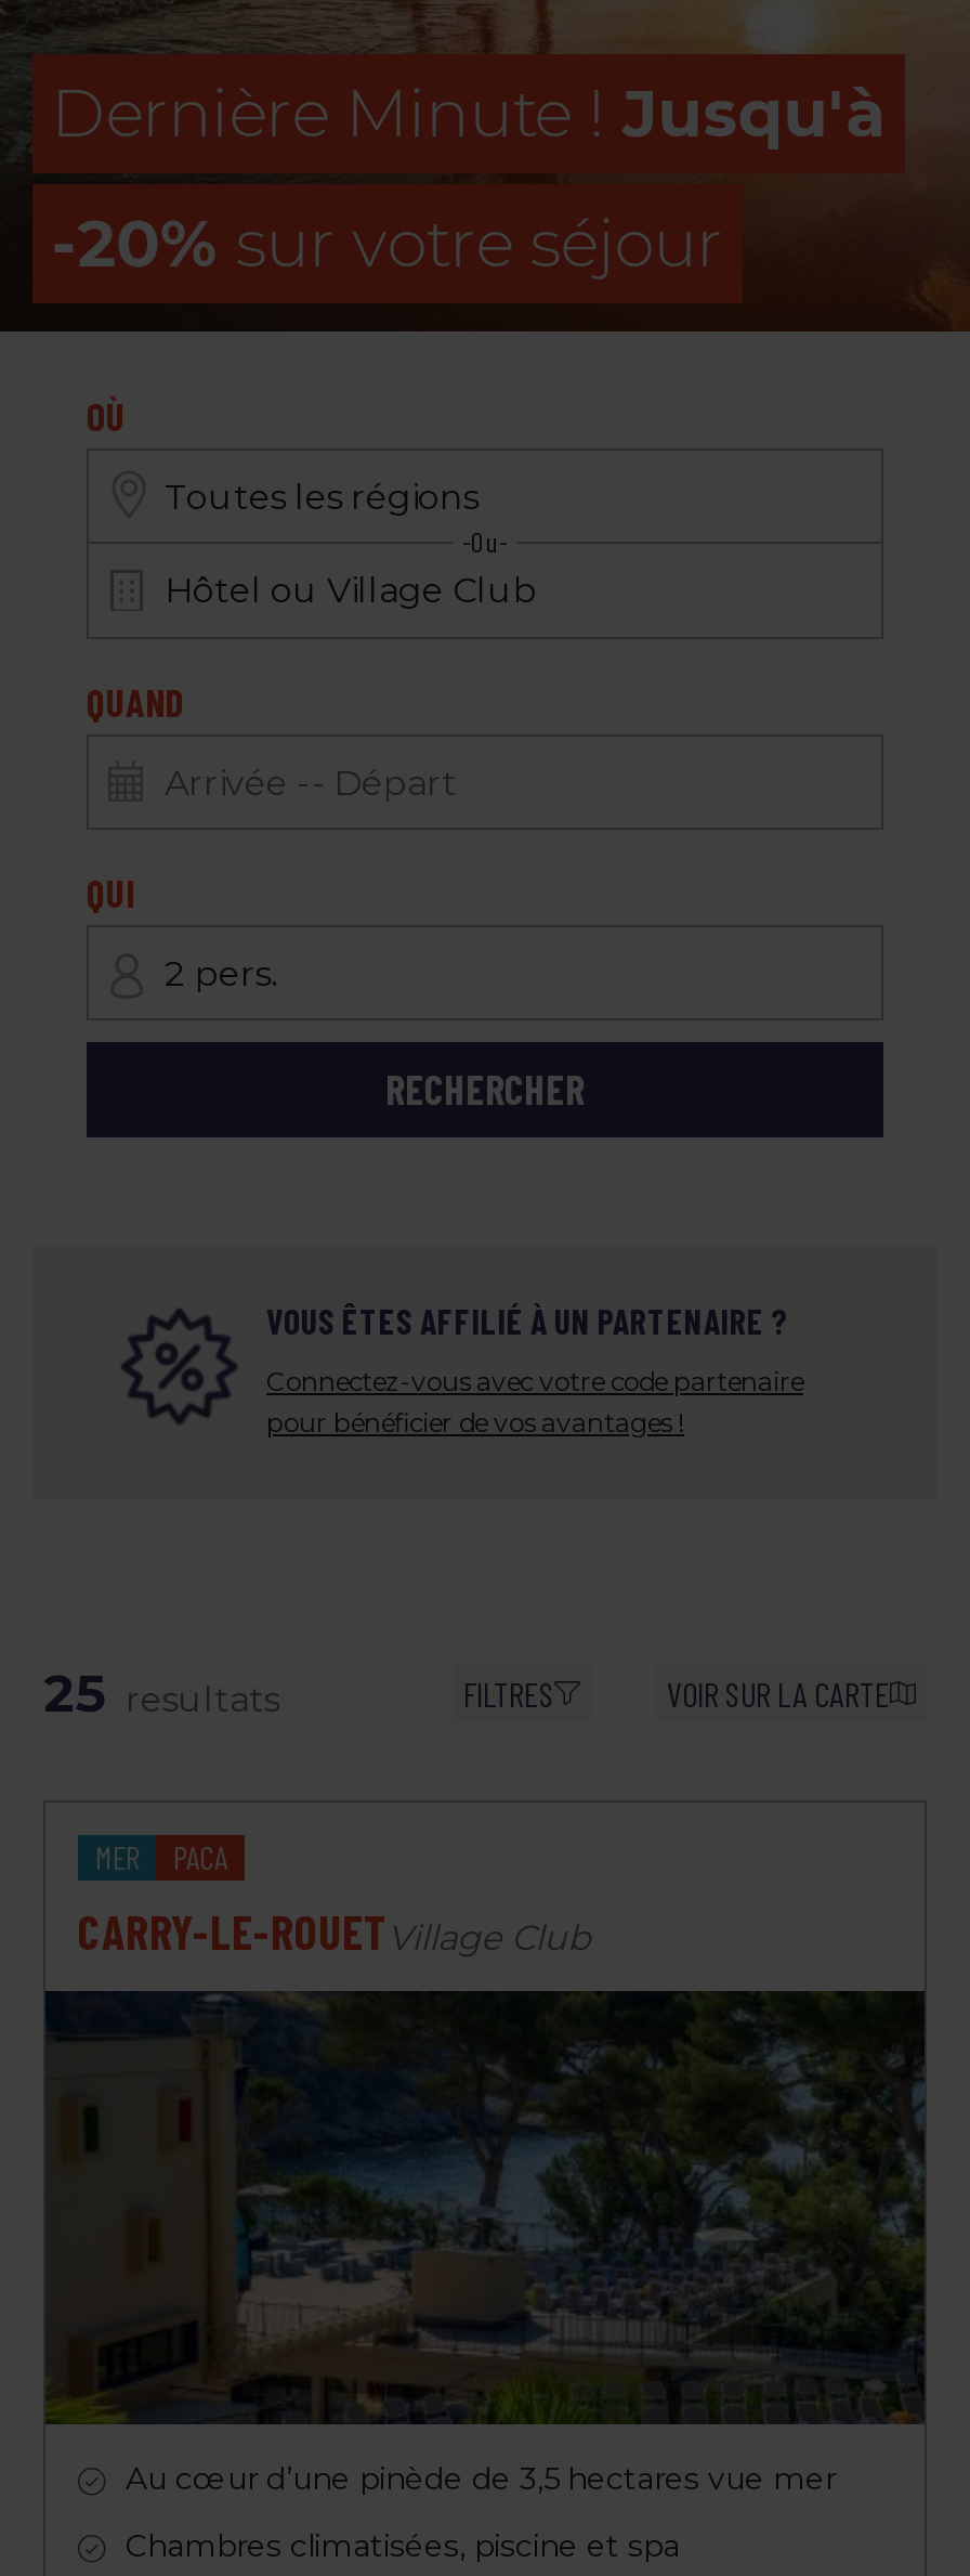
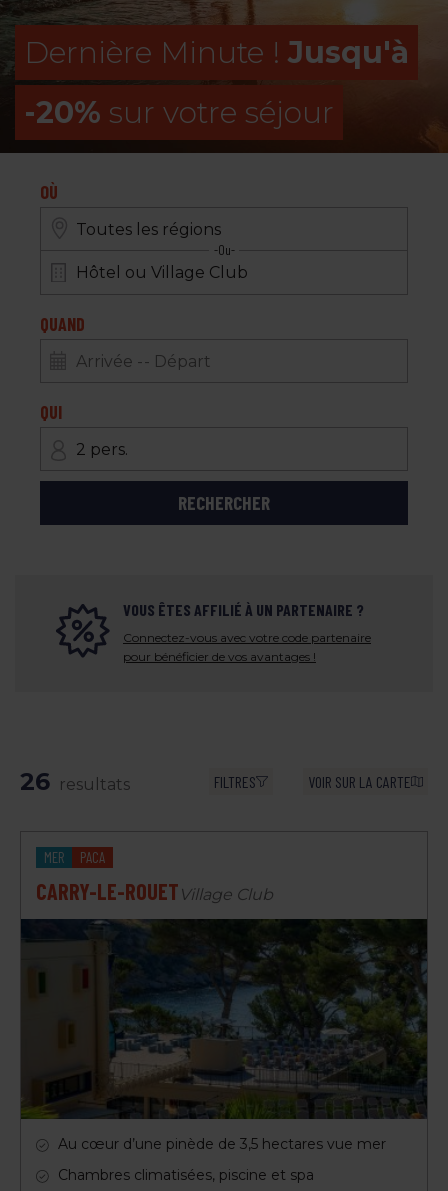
- 25 resultats
+ 26 resultats
